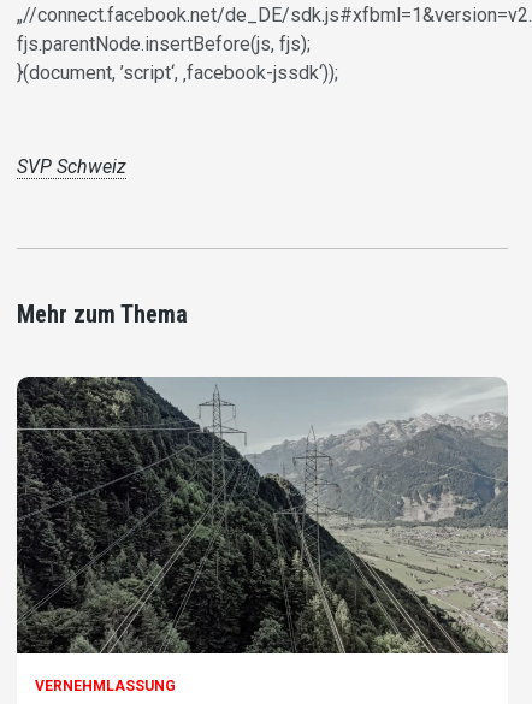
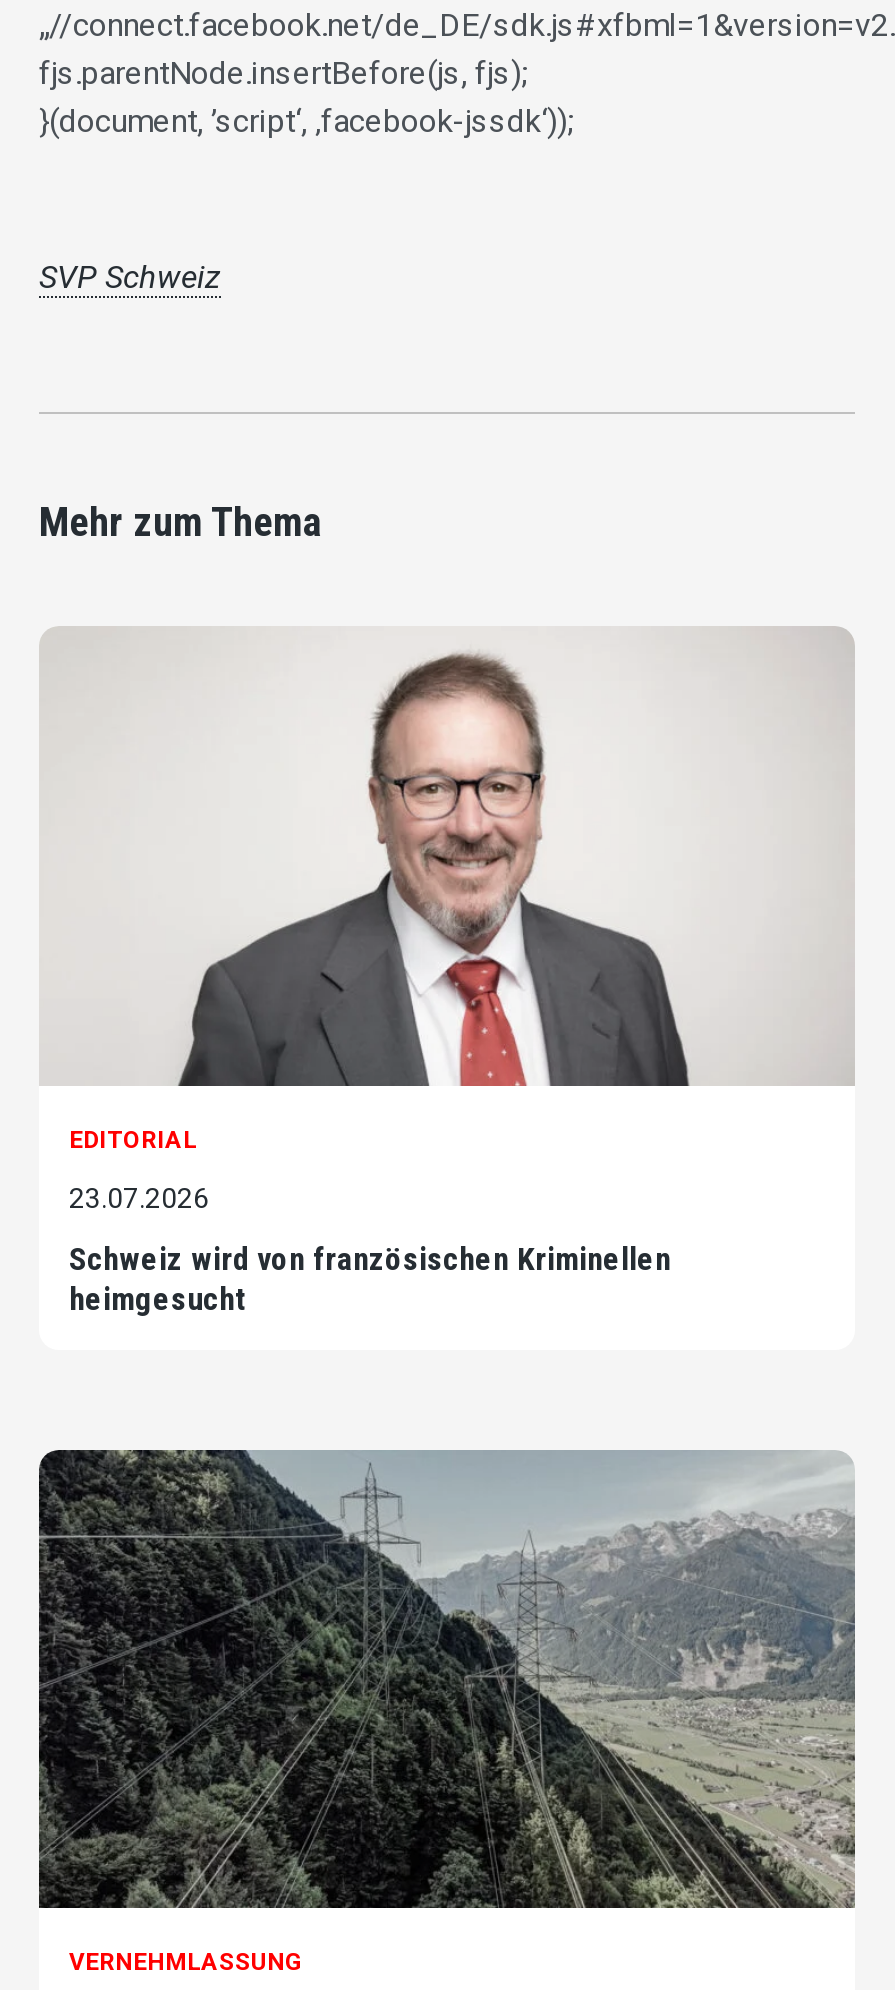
+ [image]
+ EDITORIAL
+ 23.07.2026
+ Schweiz wird von französischen Kriminellen
+ heimgesucht
